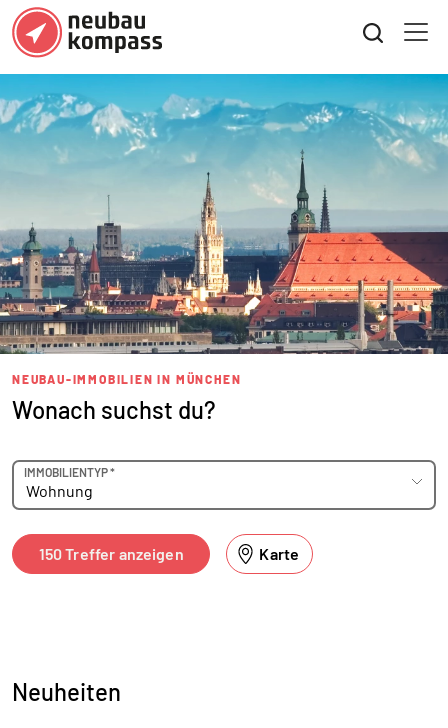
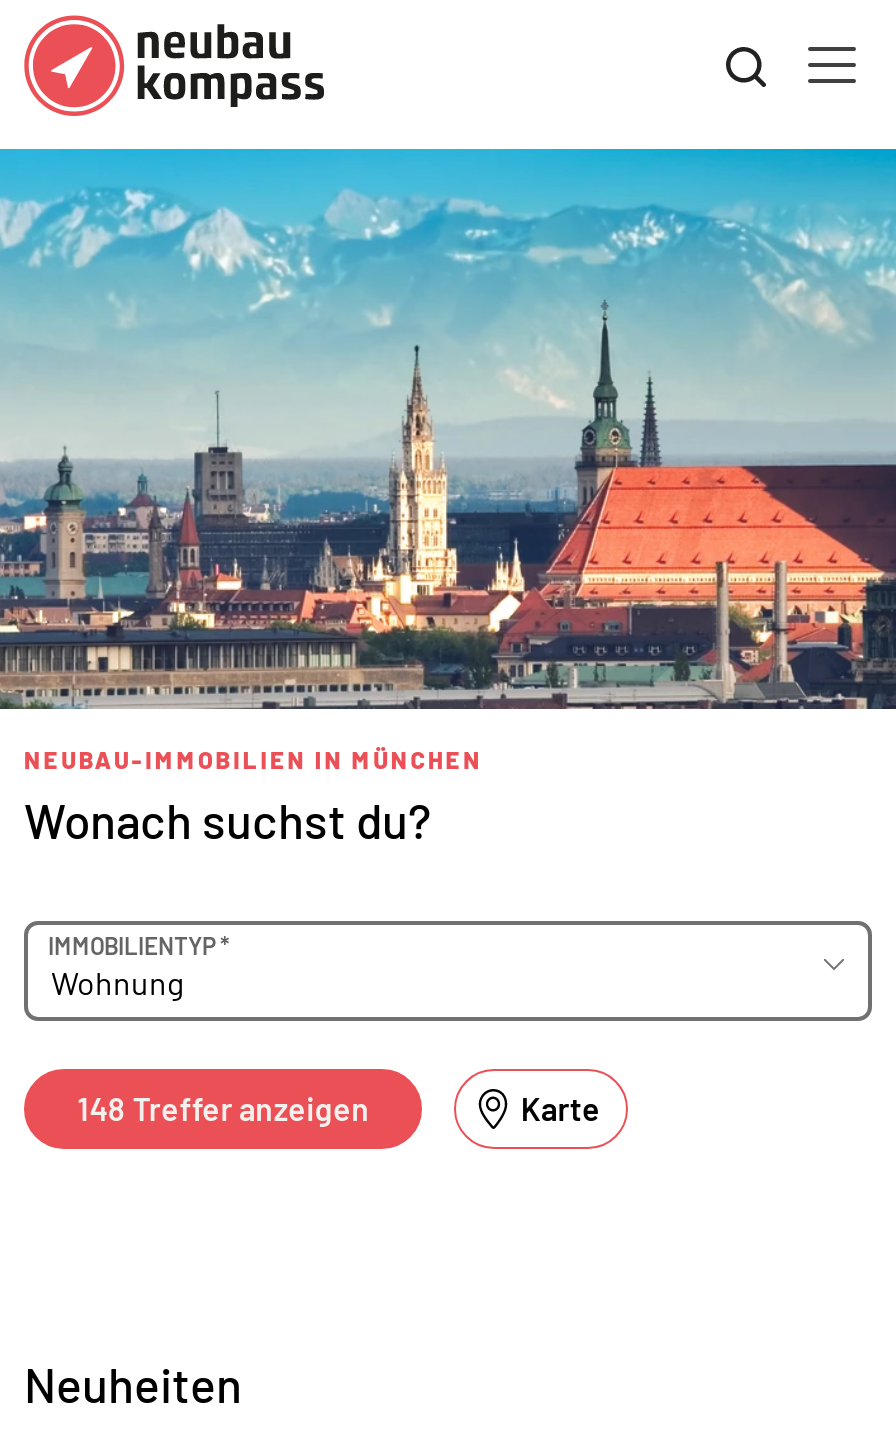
- 150 Treffer anzeigen
+ 148 Treffer anzeigen
